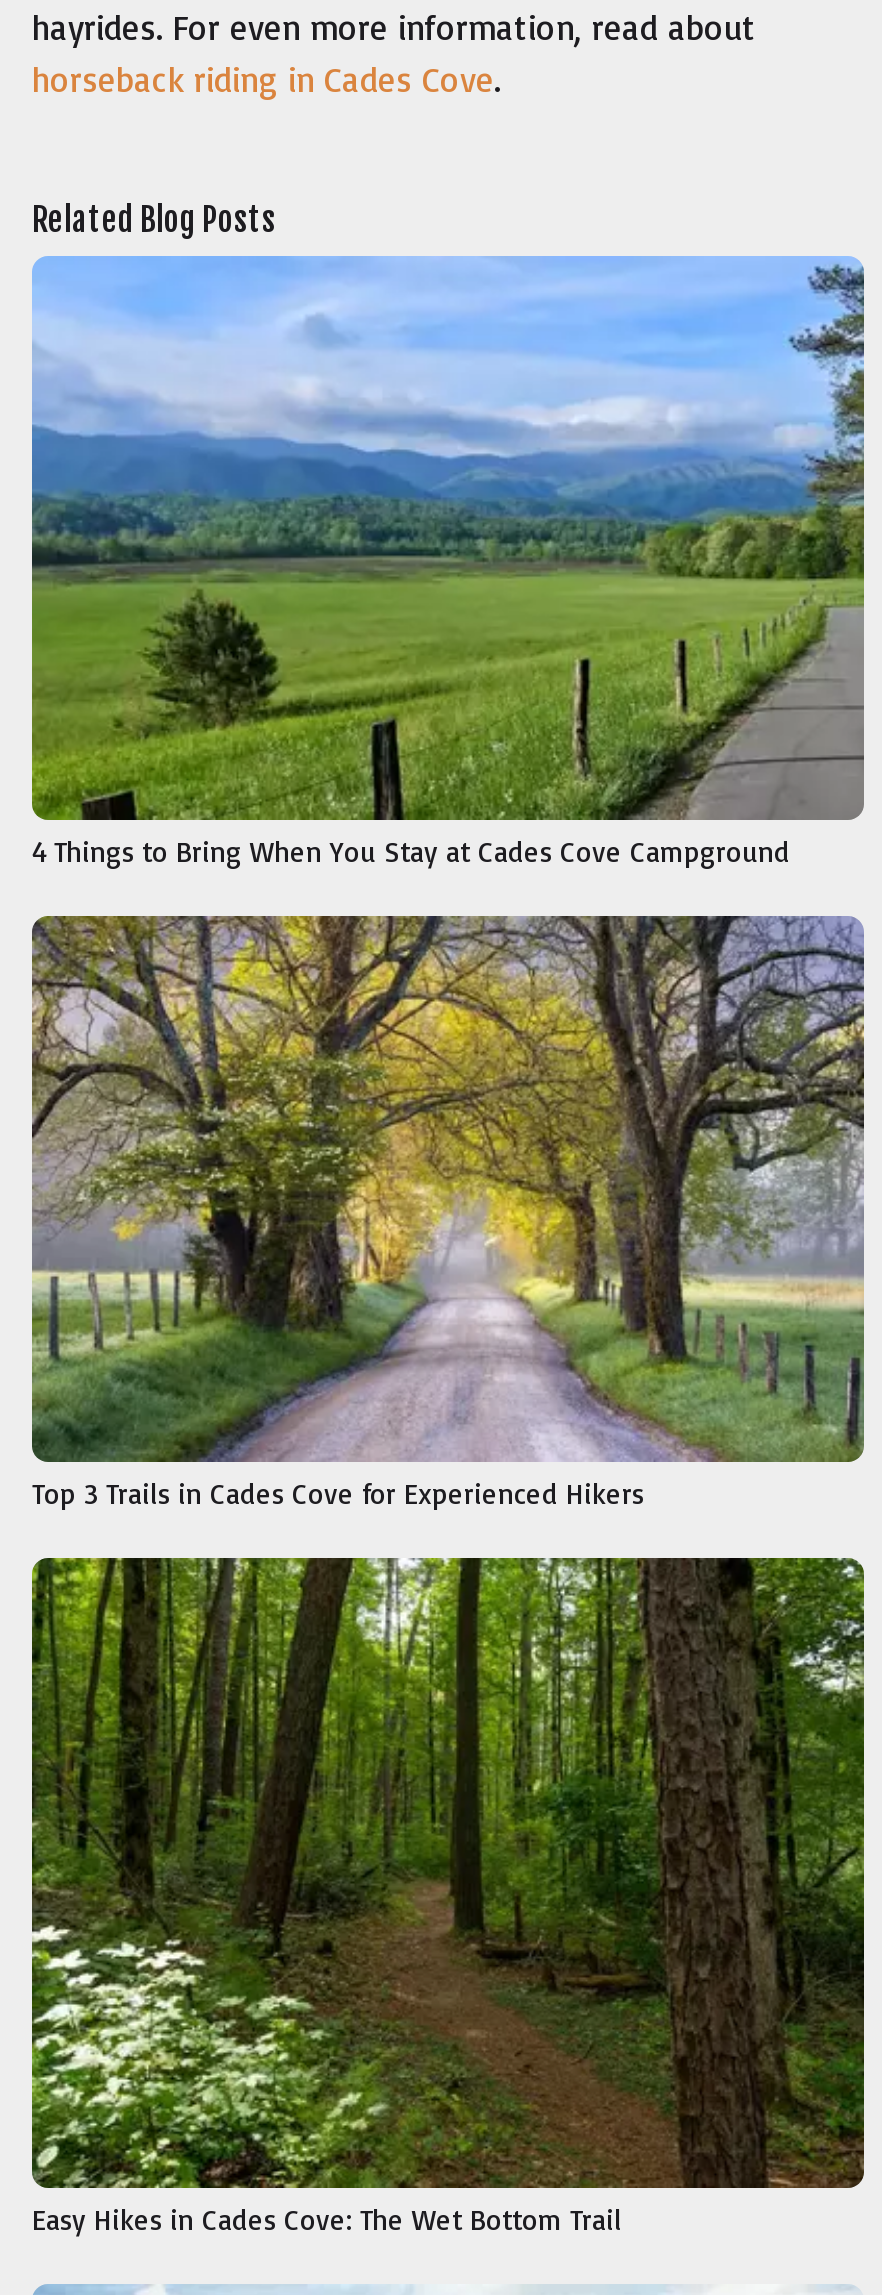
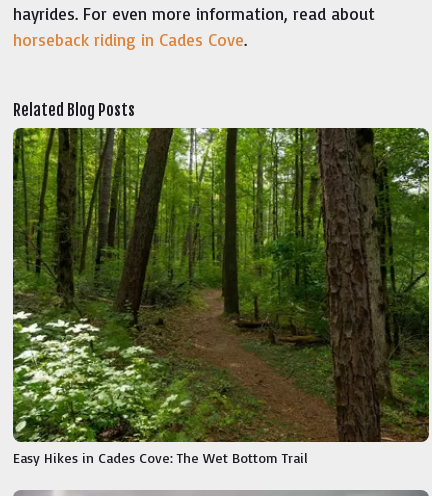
- [image]
- 4 Things to Bring When You Stay at Cades Cove Campground

- [image]
- Top 3 Trails in Cades Cove for Experienced Hikers
